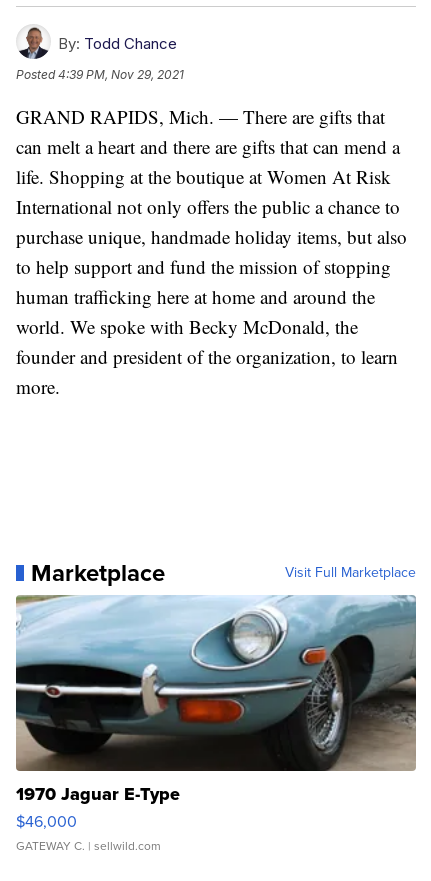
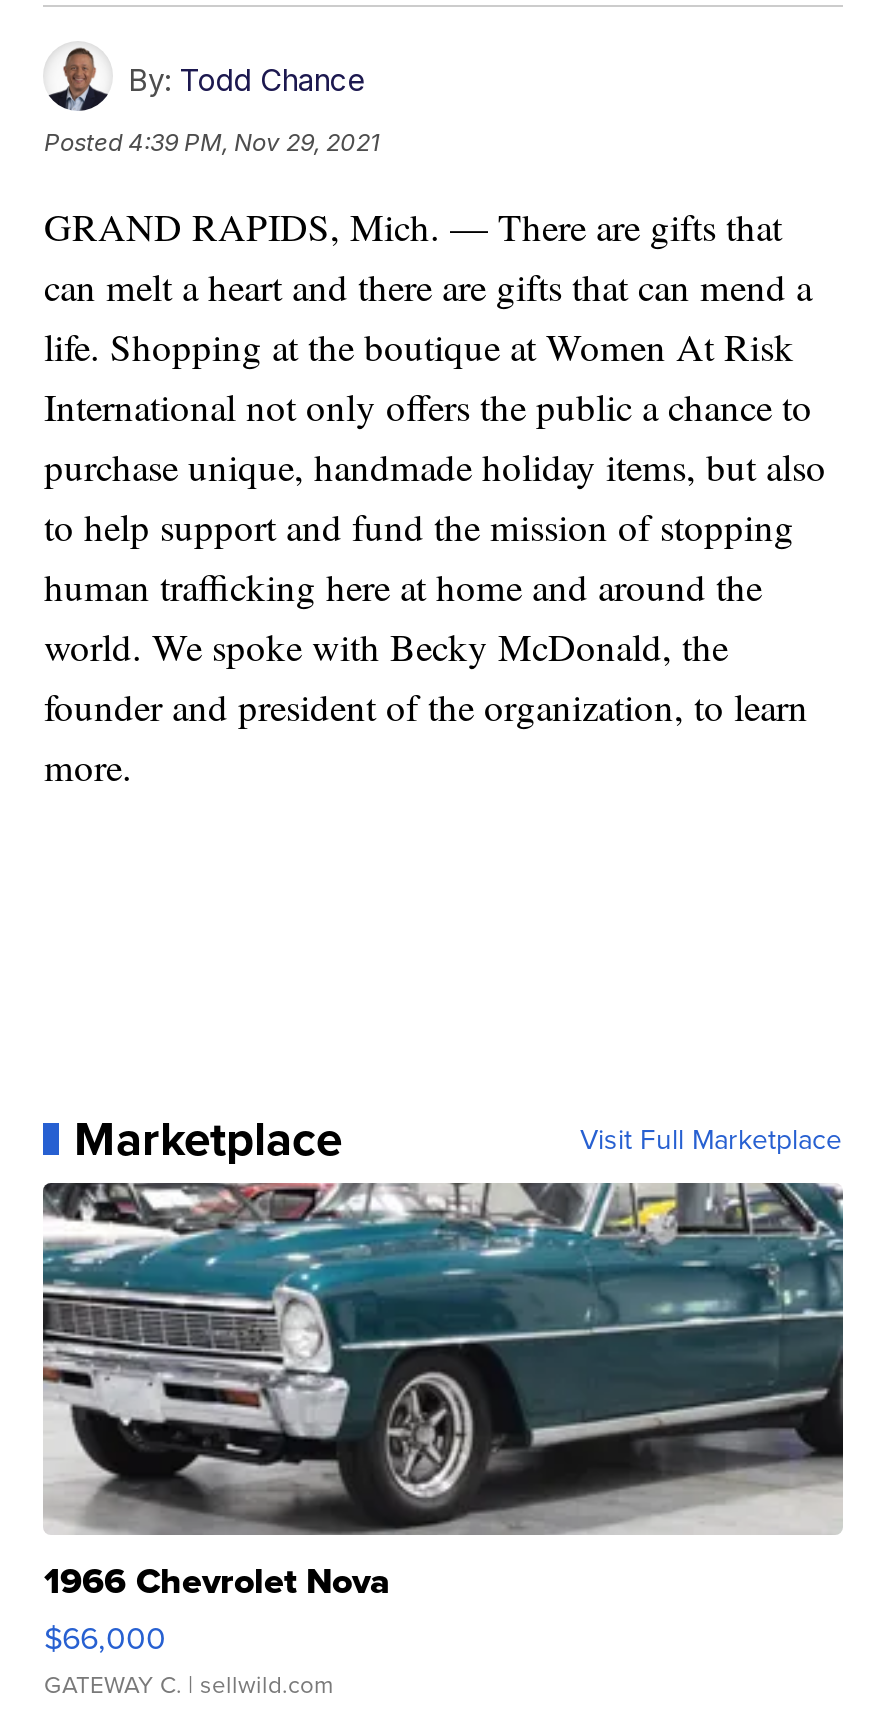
- [image]
- 1970 Jaguar E-Type
- $46,000
+ [image]
+ 1966 Chevrolet Nova
+ $66,000
